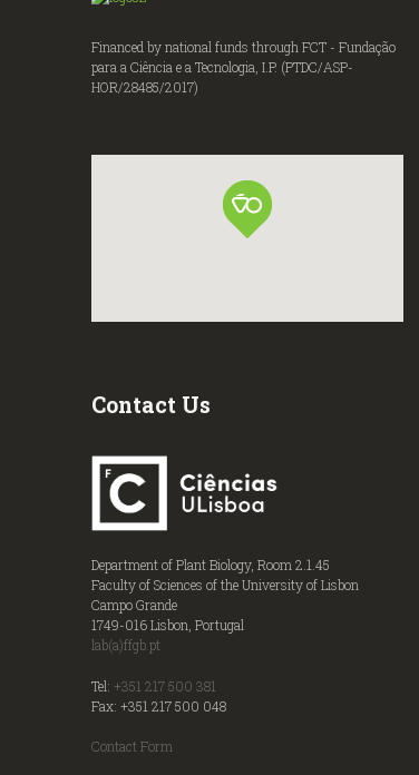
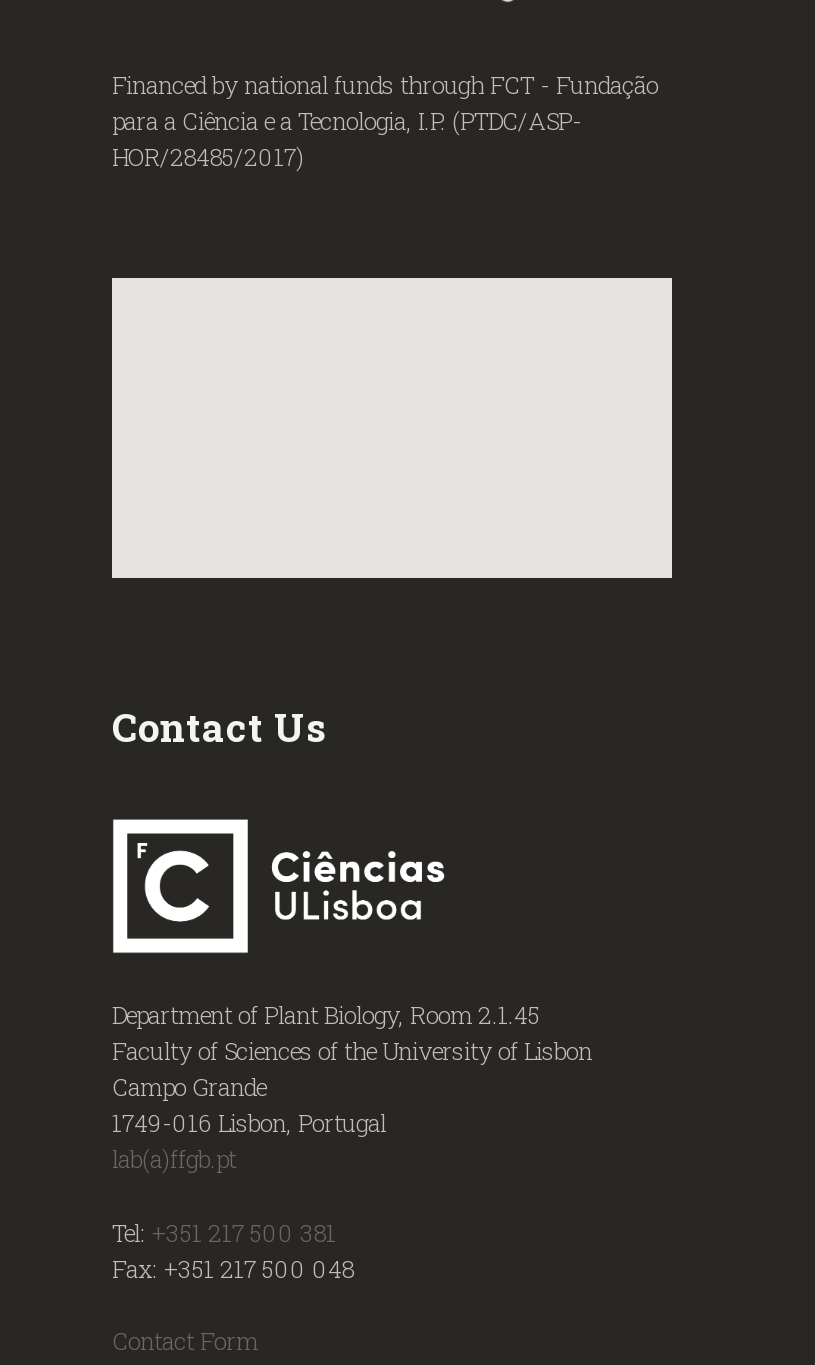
- [image]
